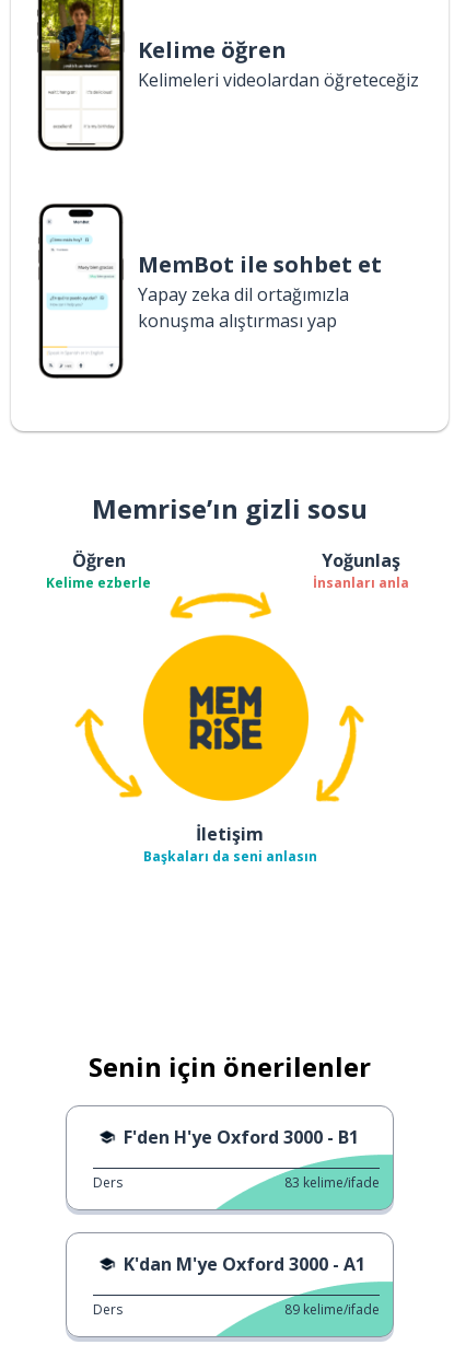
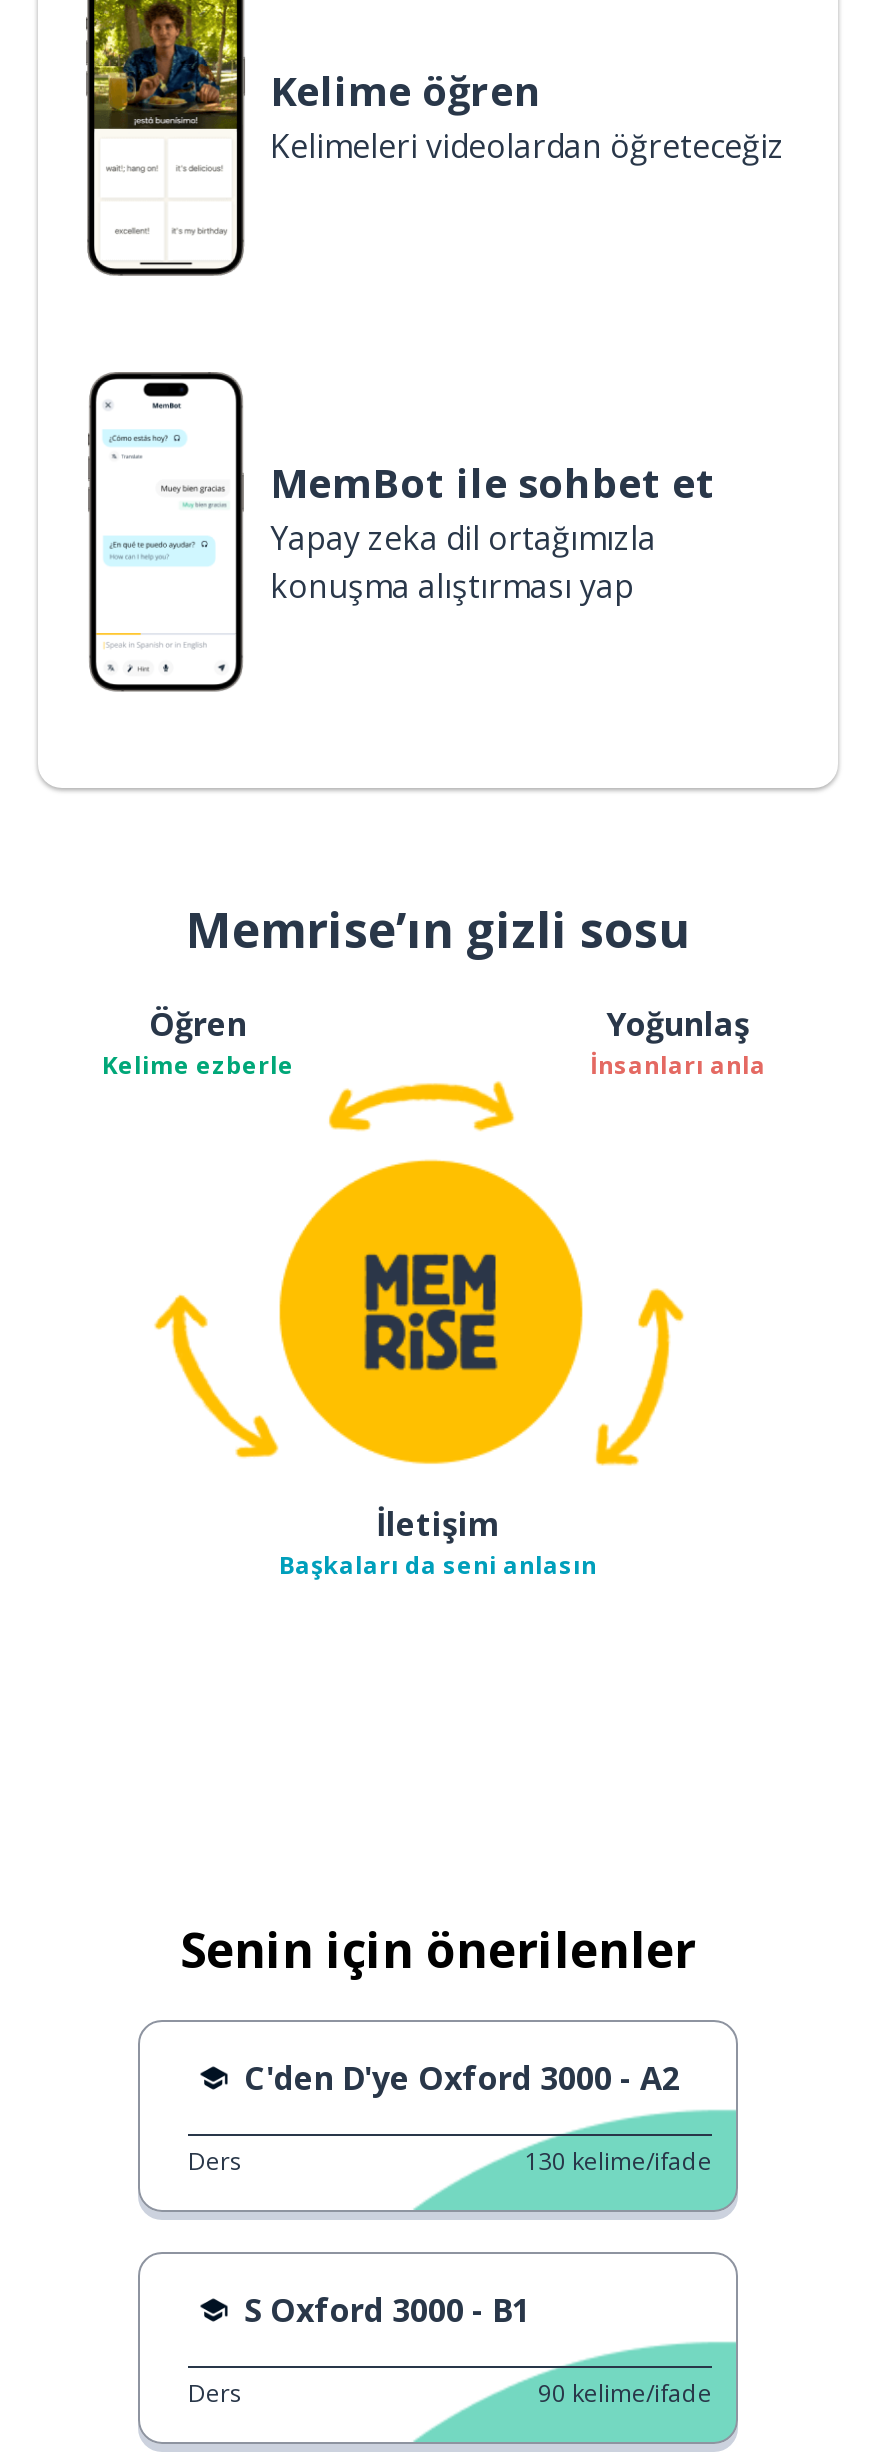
- F'den H'ye Oxford 3000 - B1
+ C'den D'ye Oxford 3000 - A2

- 83 kelime/ifade
+ 130 kelime/ifade

- K'dan M'ye Oxford 3000 - A1
+ S Oxford 3000 - B1

- 89 kelime/ifade
+ 90 kelime/ifade
